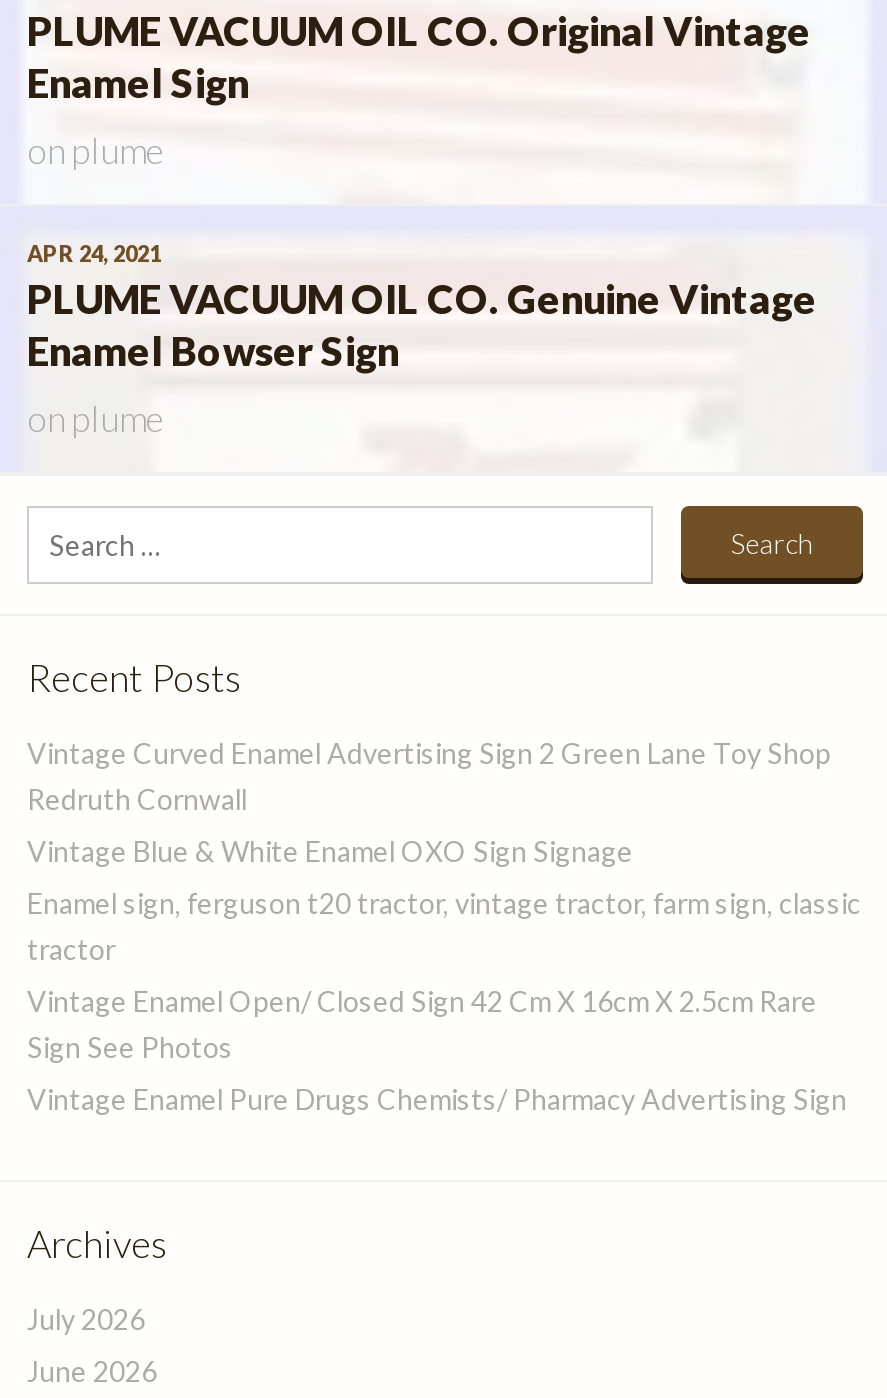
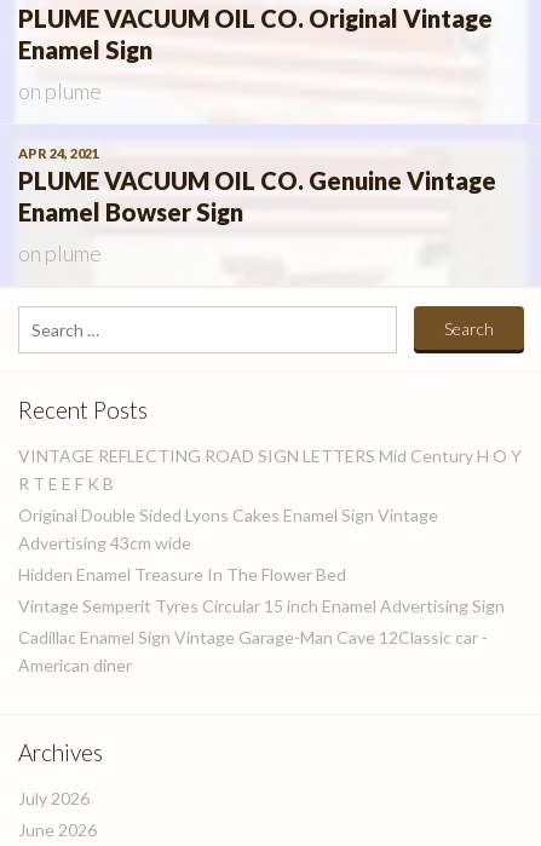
- Vintage Curved Enamel Advertising Sign 2 Green Lane Toy Shop
- Redruth Cornwall
+ VINTAGE REFLECTING ROAD SIGN LETTERS Mid Century H O Y
+ R T E E F K B

- Vintage Blue & White Enamel OXO Sign Signage
+ Original Double Sided Lyons Cakes Enamel Sign Vintage
+ Advertising 43cm wide

- Enamel sign, ferguson t20 tractor, vintage tractor, farm sign, classic
- tractor
+ Hidden Enamel Treasure In The Flower Bed

- Vintage Enamel Open/ Closed Sign 42 Cm X 16cm X 2.5cm Rare
- Sign See Photos
+ Vintage Semperit Tyres Circular 15 inch Enamel Advertising Sign

- Vintage Enamel Pure Drugs Chemists/ Pharmacy Advertising Sign
+ Cadillac Enamel Sign Vintage Garage-Man Cave 12Classic car -
+ American diner
